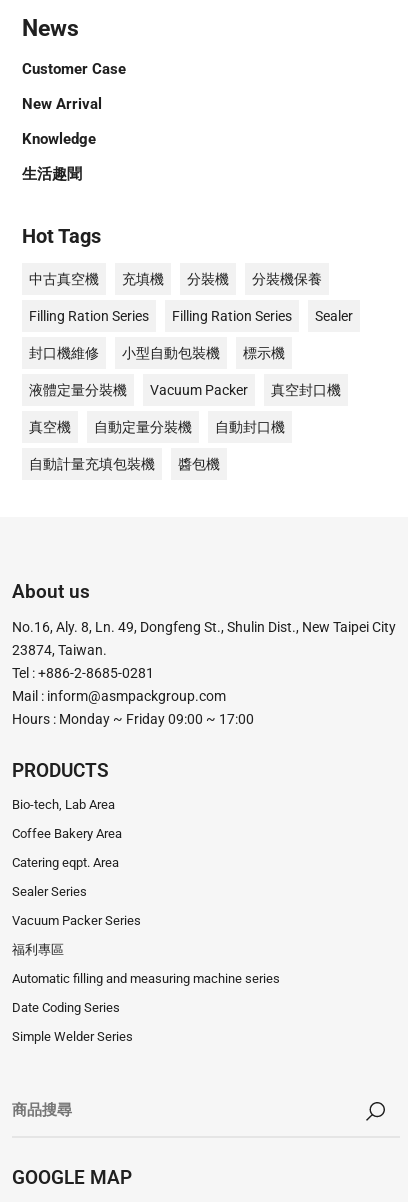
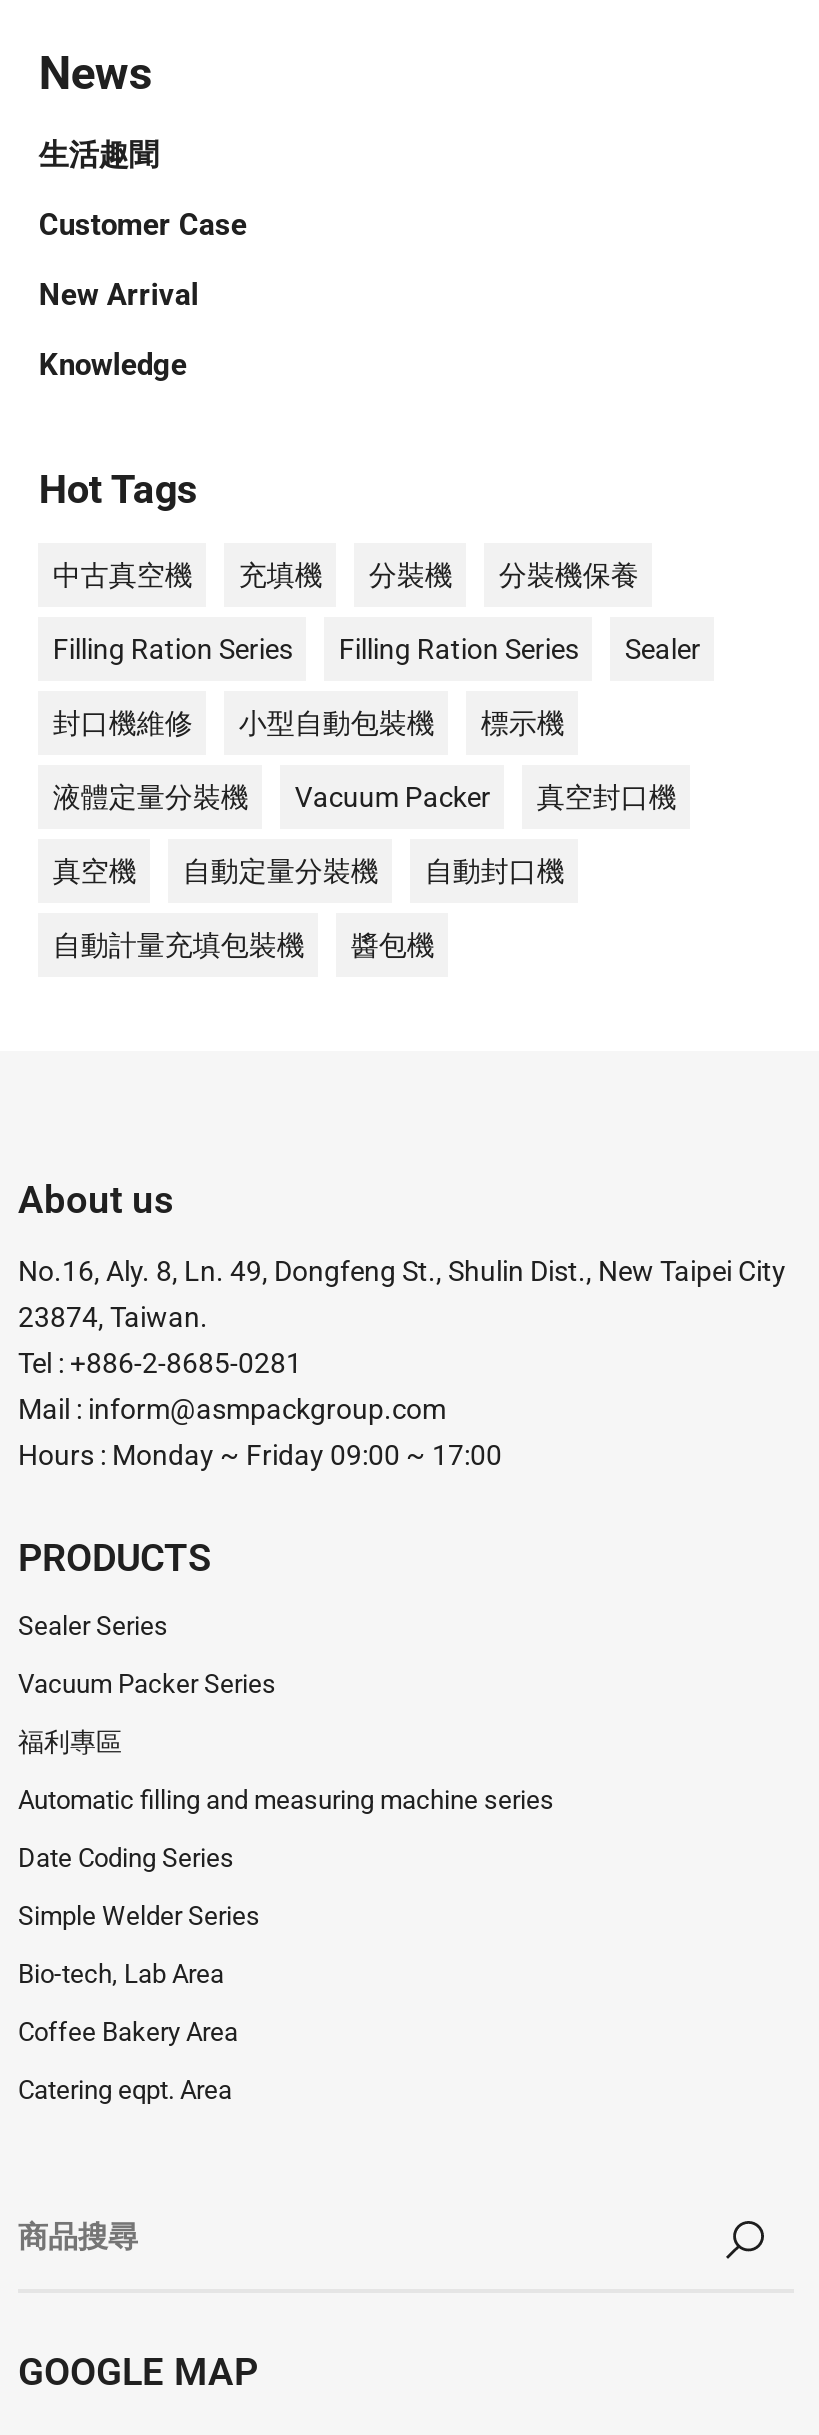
moved down: Customer Case | New Arrival | Knowledge

moved up: 生活趣聞

moved down: Bio-tech, Lab Area | Coffee Bakery Area | Catering eqpt. Area

moved up: Sealer Series | Vacuum Packer Series | 福利專區 | Automatic filling and measuring machine series | Date Coding Series | Simple Welder Series
